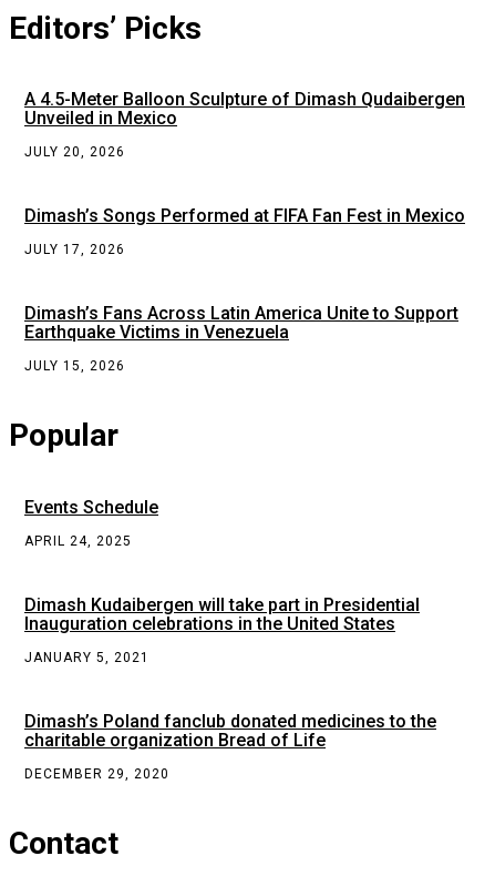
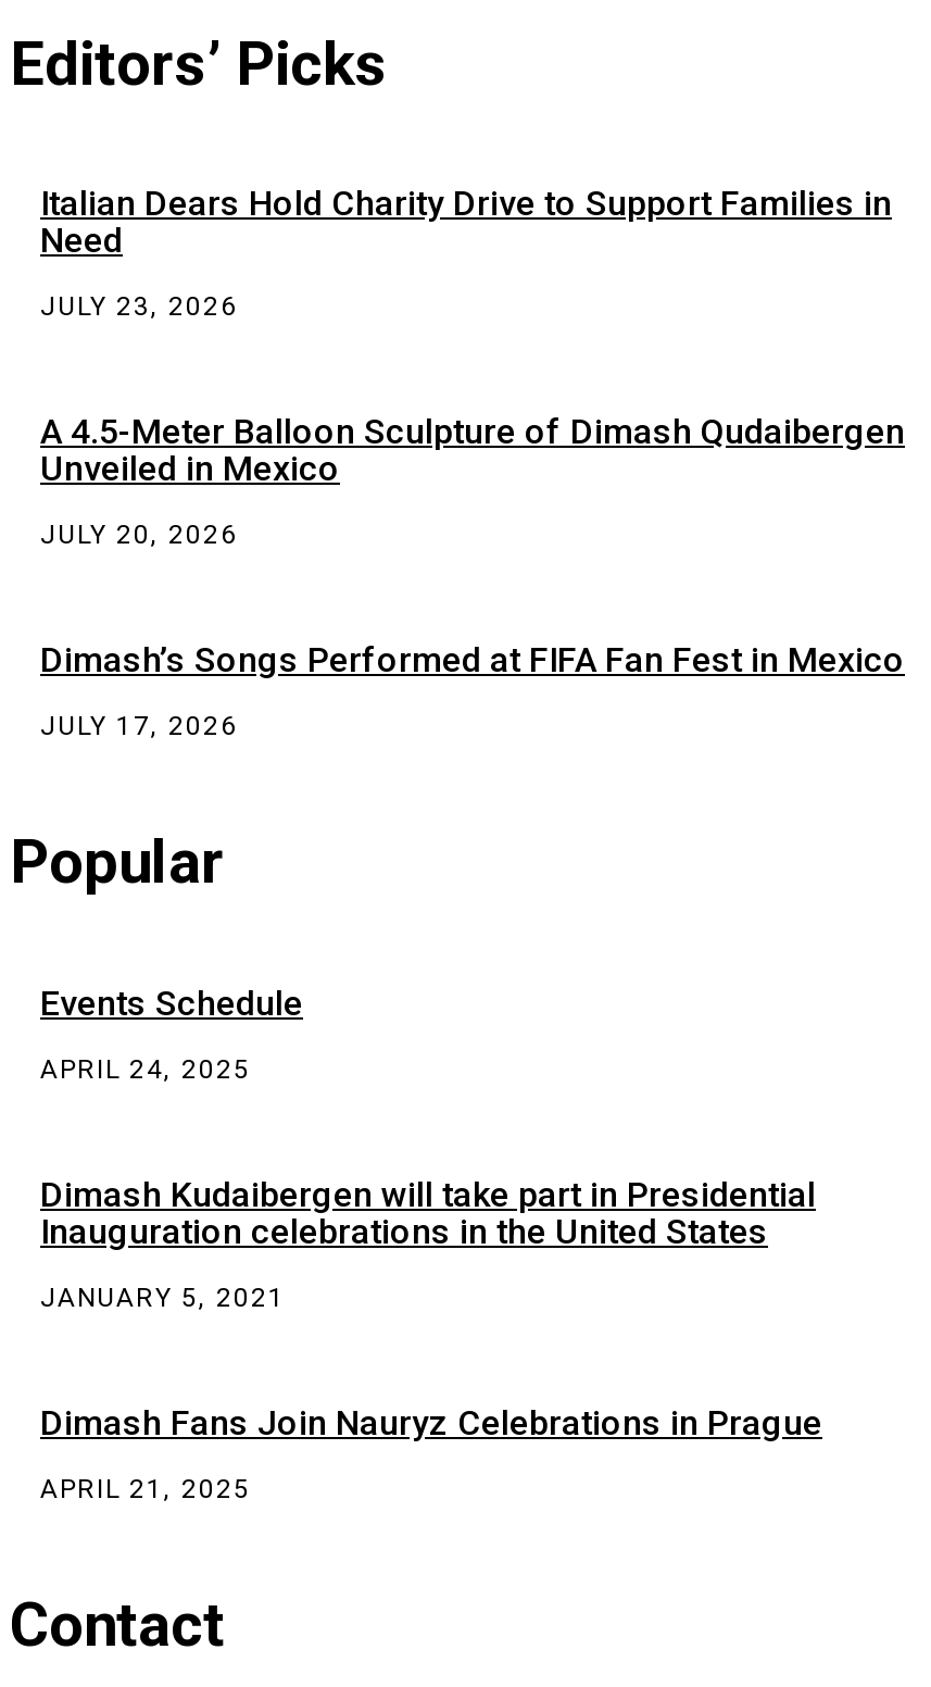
+ Italian Dears Hold Charity Drive to Support Families in
+ Need
+ JULY 23, 2026

moved down: A 4.5-Meter Balloon Sculpture of Dimash Qudaibergen | Unveiled in Mexico | JULY 20, 2026 | Dimash’s Songs Performed at FIFA Fan Fest in Mexico | JULY 17, 2026

- Dimash’s Fans Across Latin America Unite to Support
- Earthquake Victims in Venezuela
- JULY 15, 2026

- Dimash’s Poland fanclub donated medicines to the
- charitable organization Bread of Life
+ Dimash Fans Join Nauryz Celebrations in Prague

- DECEMBER 29, 2020
+ APRIL 21, 2025
